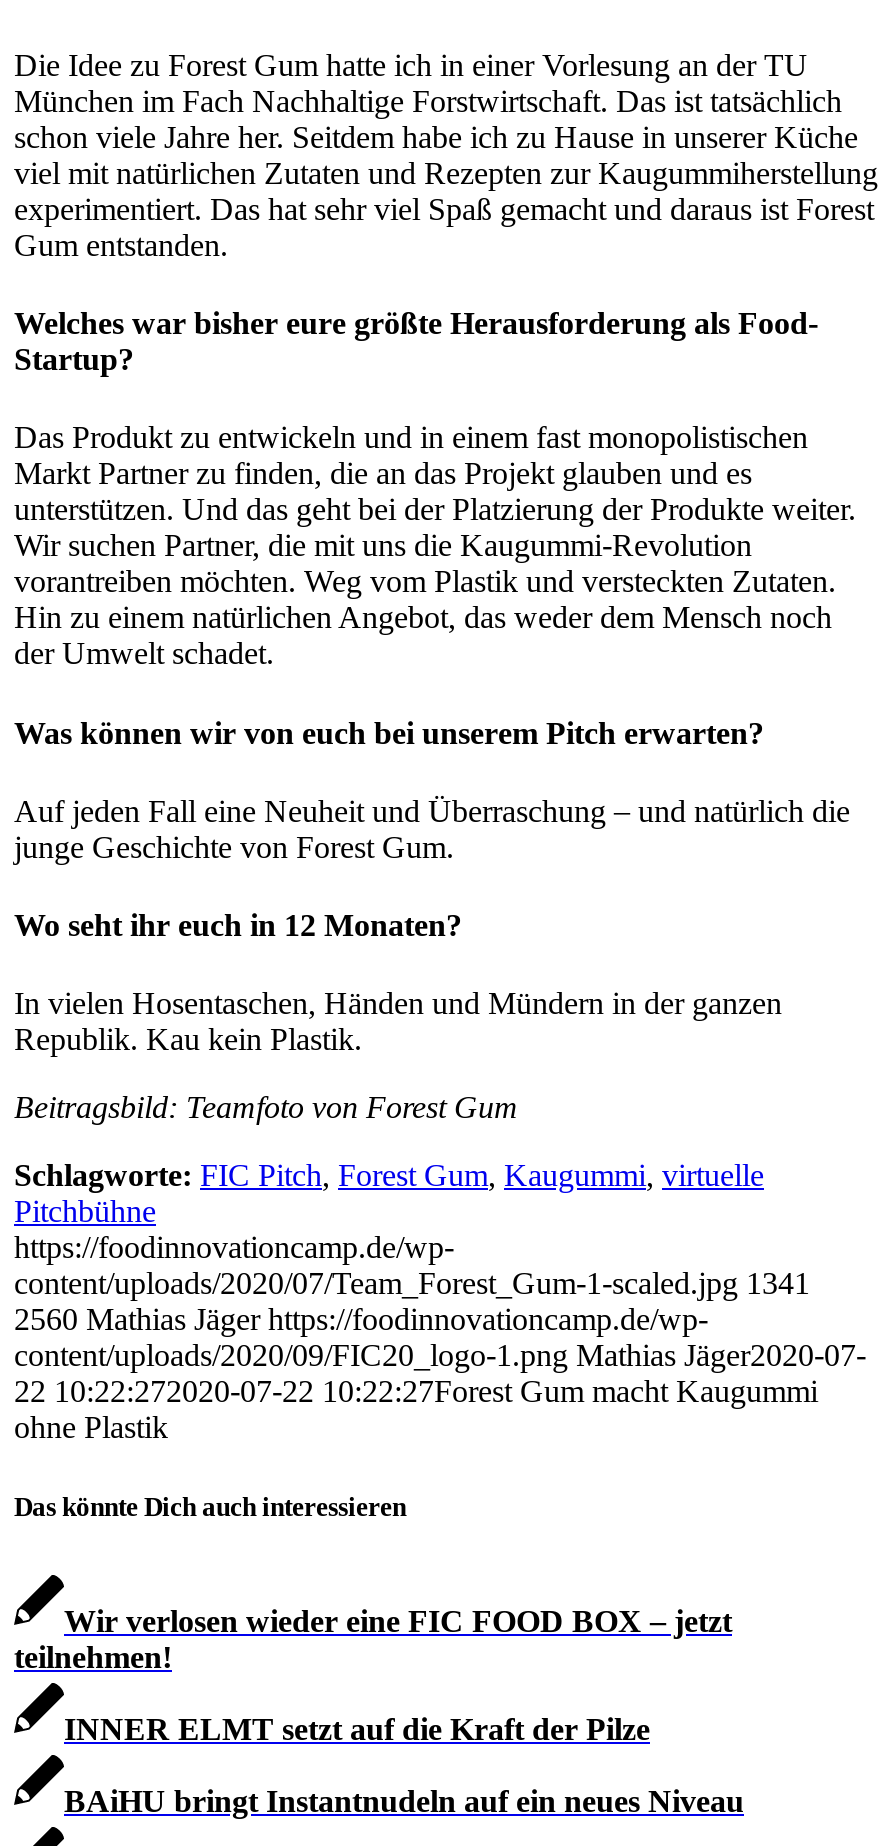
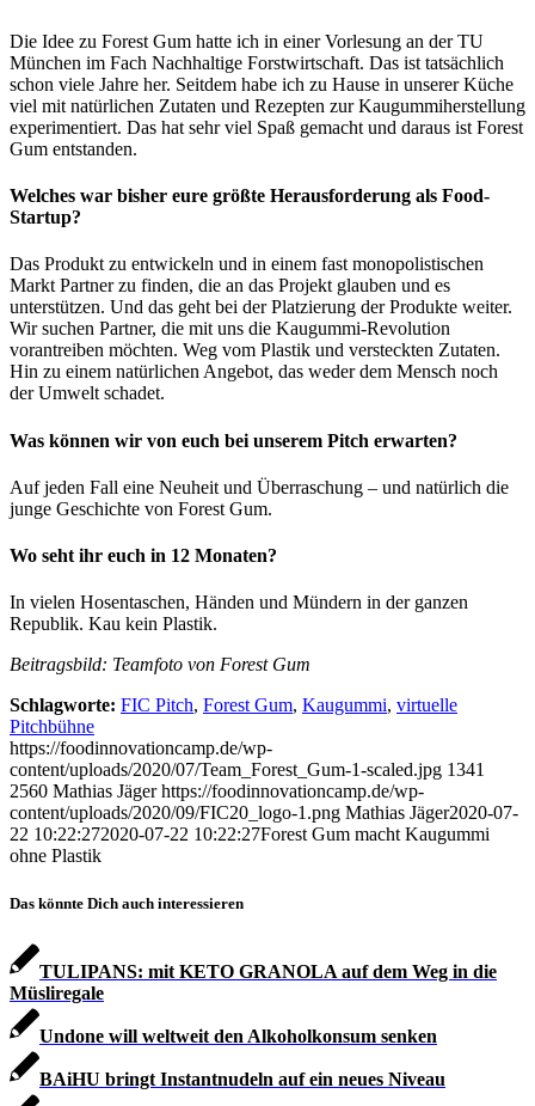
- Wir verlosen wieder eine FIC FOOD BOX – jetzt
- teilnehmen!
+ TULIPANS: mit KETO GRANOLA auf dem Weg in die
+ Müsliregale

- INNER ELMT setzt auf die Kraft der Pilze
+ Undone will weltweit den Alkoholkonsum senken
